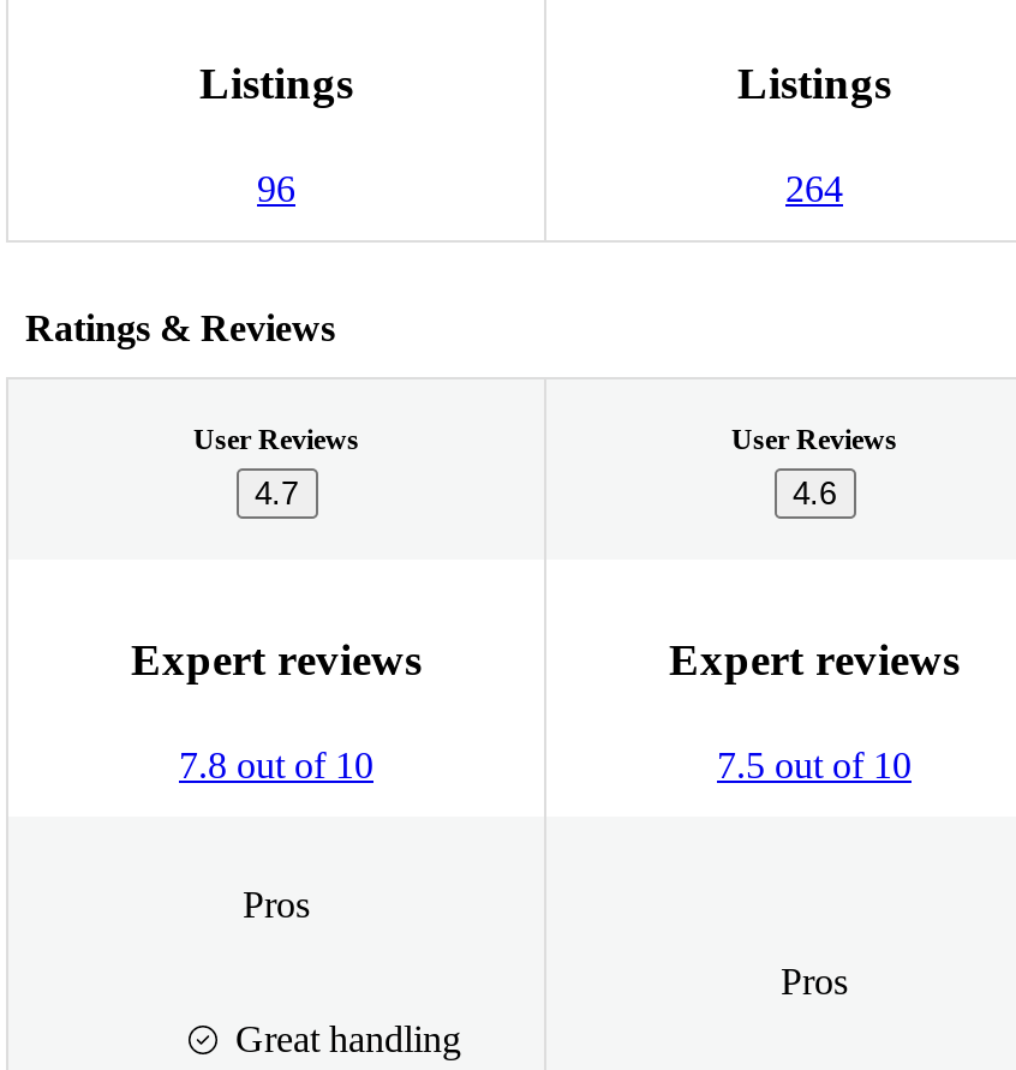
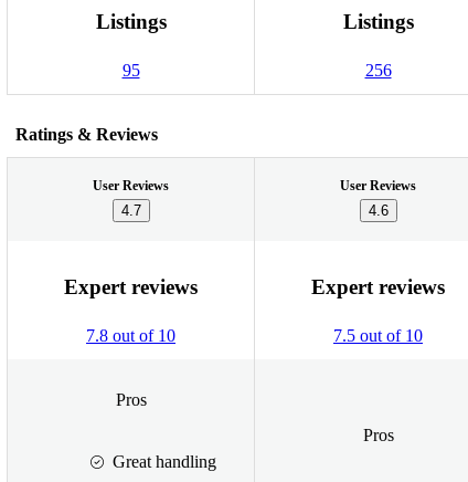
- 96
+ 95

- 264
+ 256
